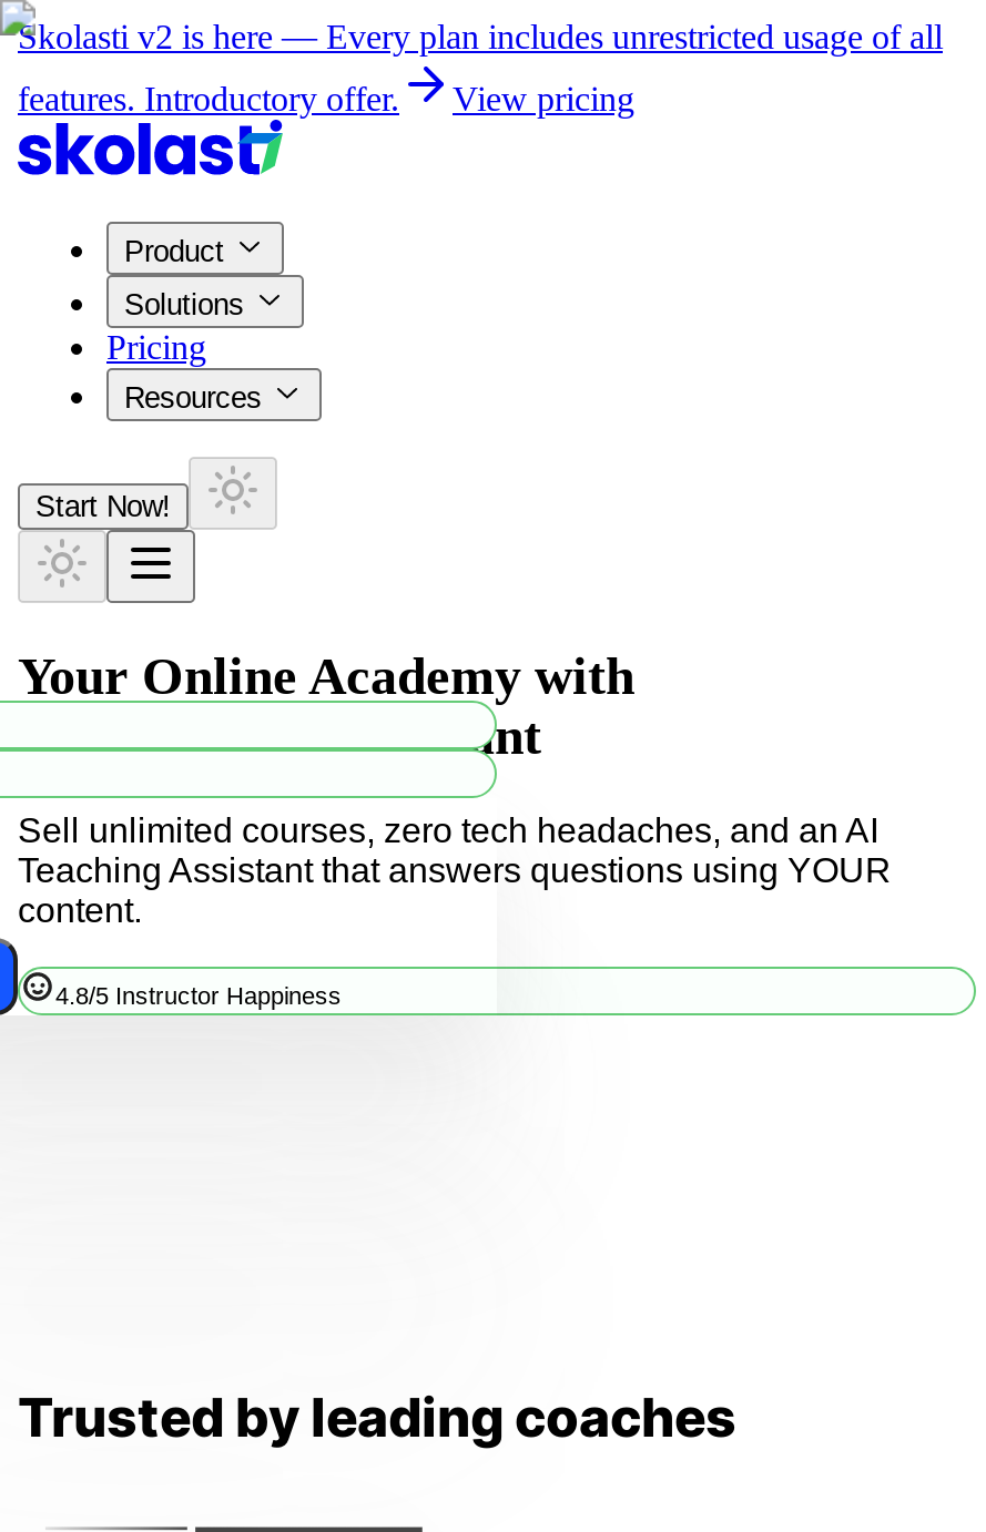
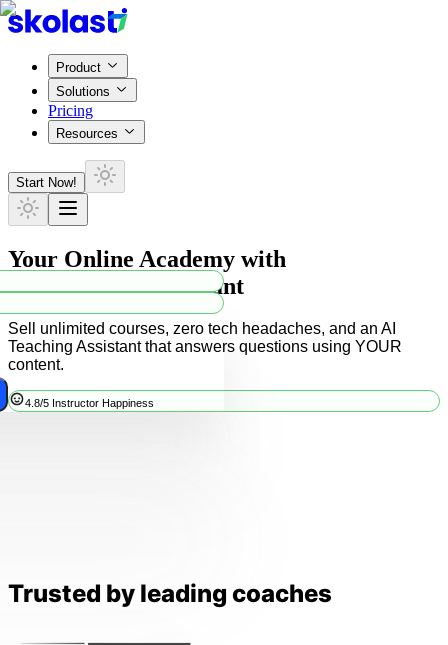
- Skolasti v2 is here — Every plan includes unrestricted usage of all
- features. Introductory offer.
- View pricing
